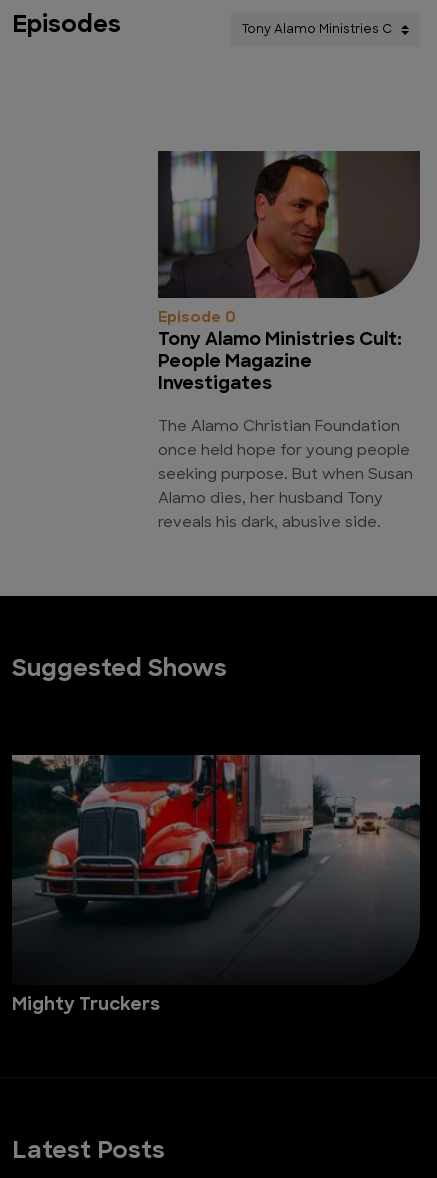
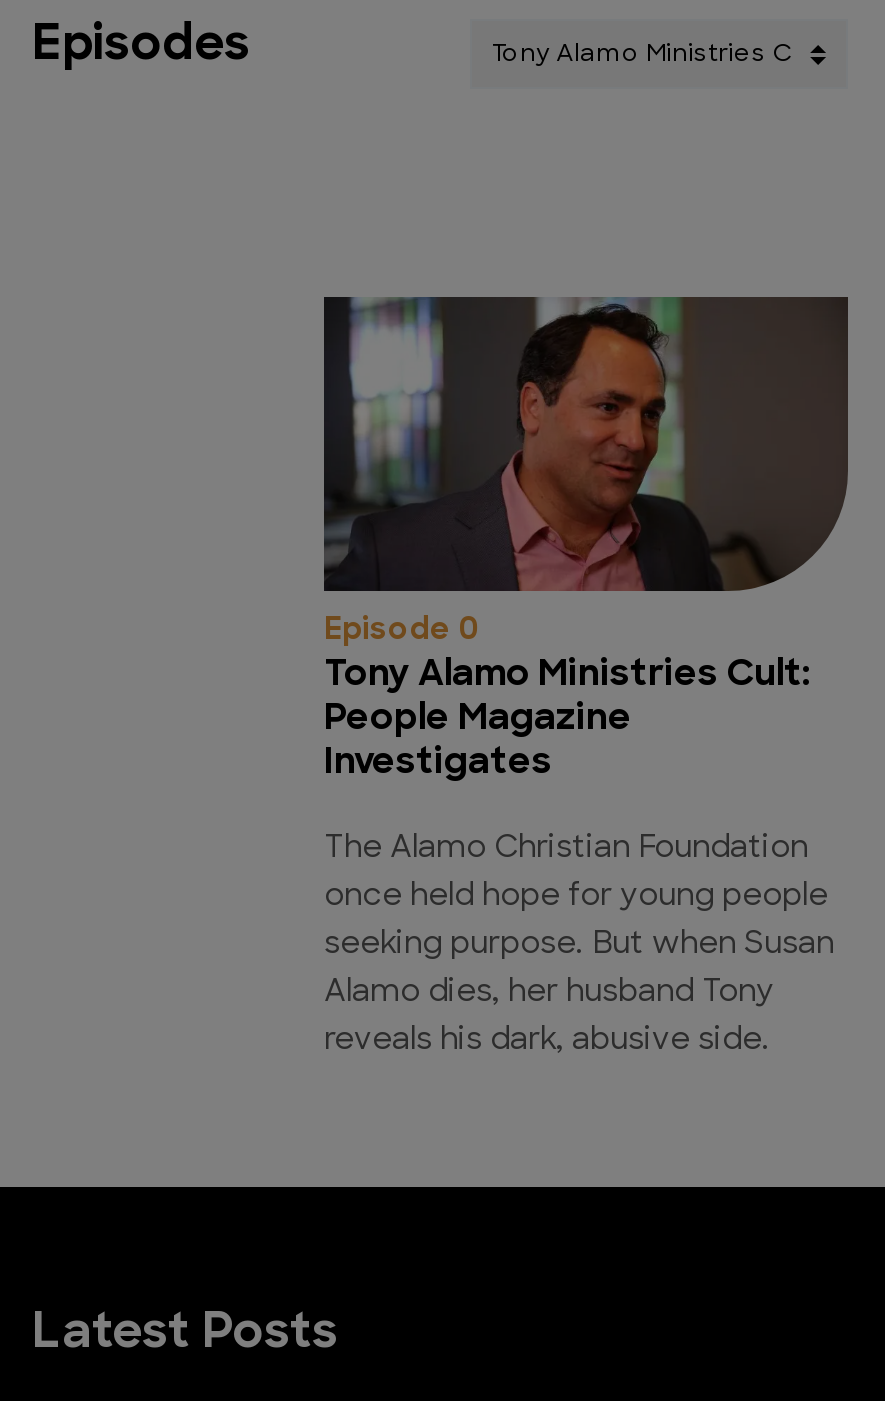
- Suggested Shows

- [image]
- Mighty Truckers
